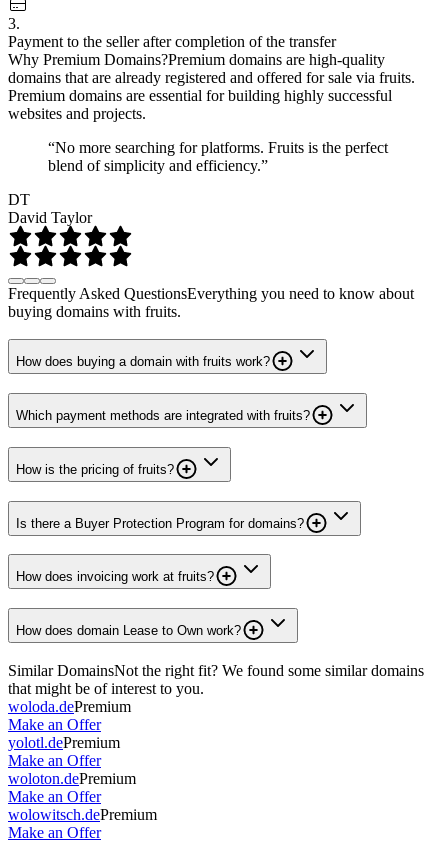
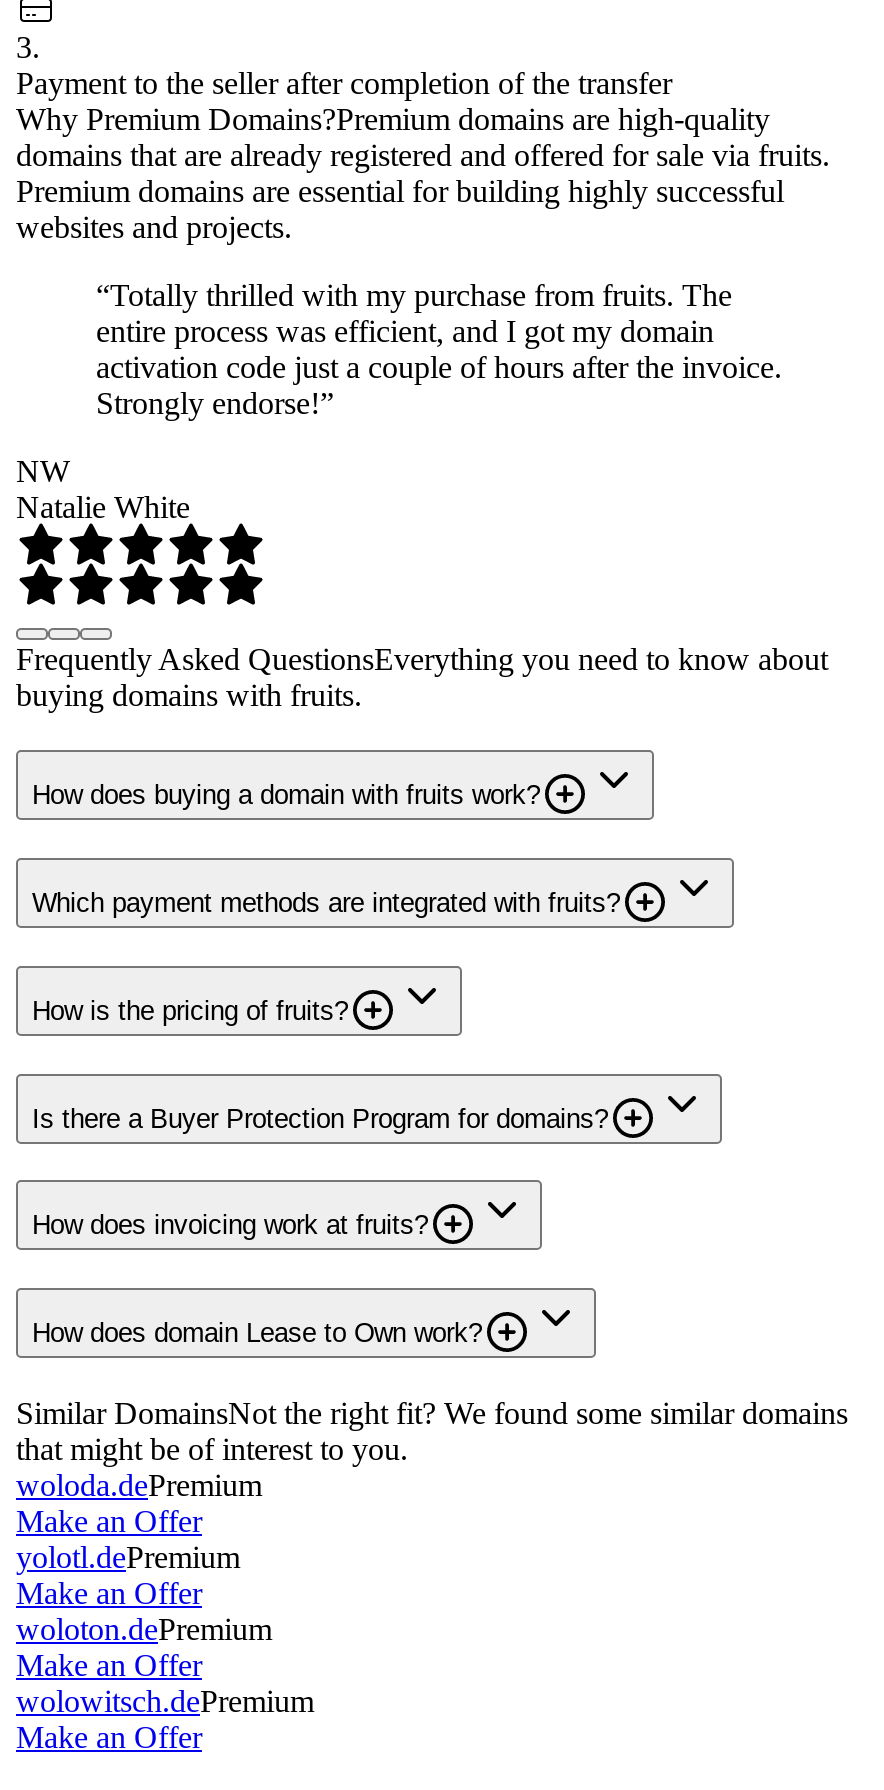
- “No more searching for platforms. Fruits is the perfect
- blend of simplicity and efficiency.”
+ “Totally thrilled with my purchase from fruits. The
+ entire process was efficient, and I got my domain
+ activation code just a couple of hours after the invoice.
+ Strongly endorse!”

- DT
- David Taylor
+ NW
+ Natalie White
